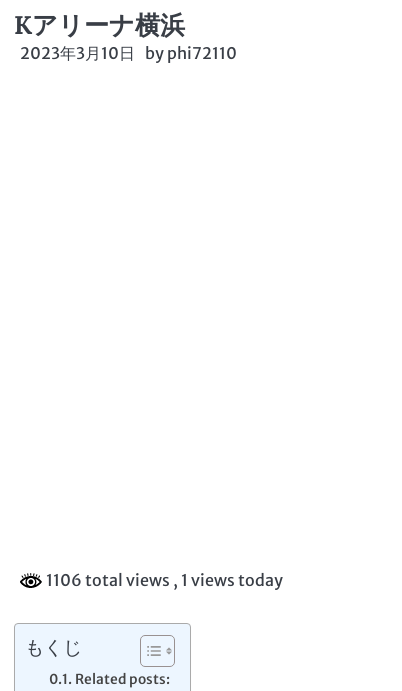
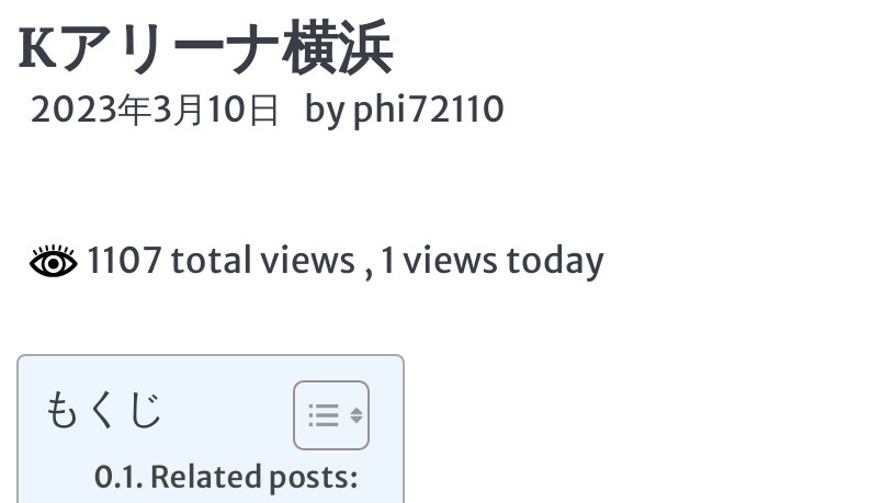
- 1106 total views, 1 views today
+ 1107 total views, 1 views today
